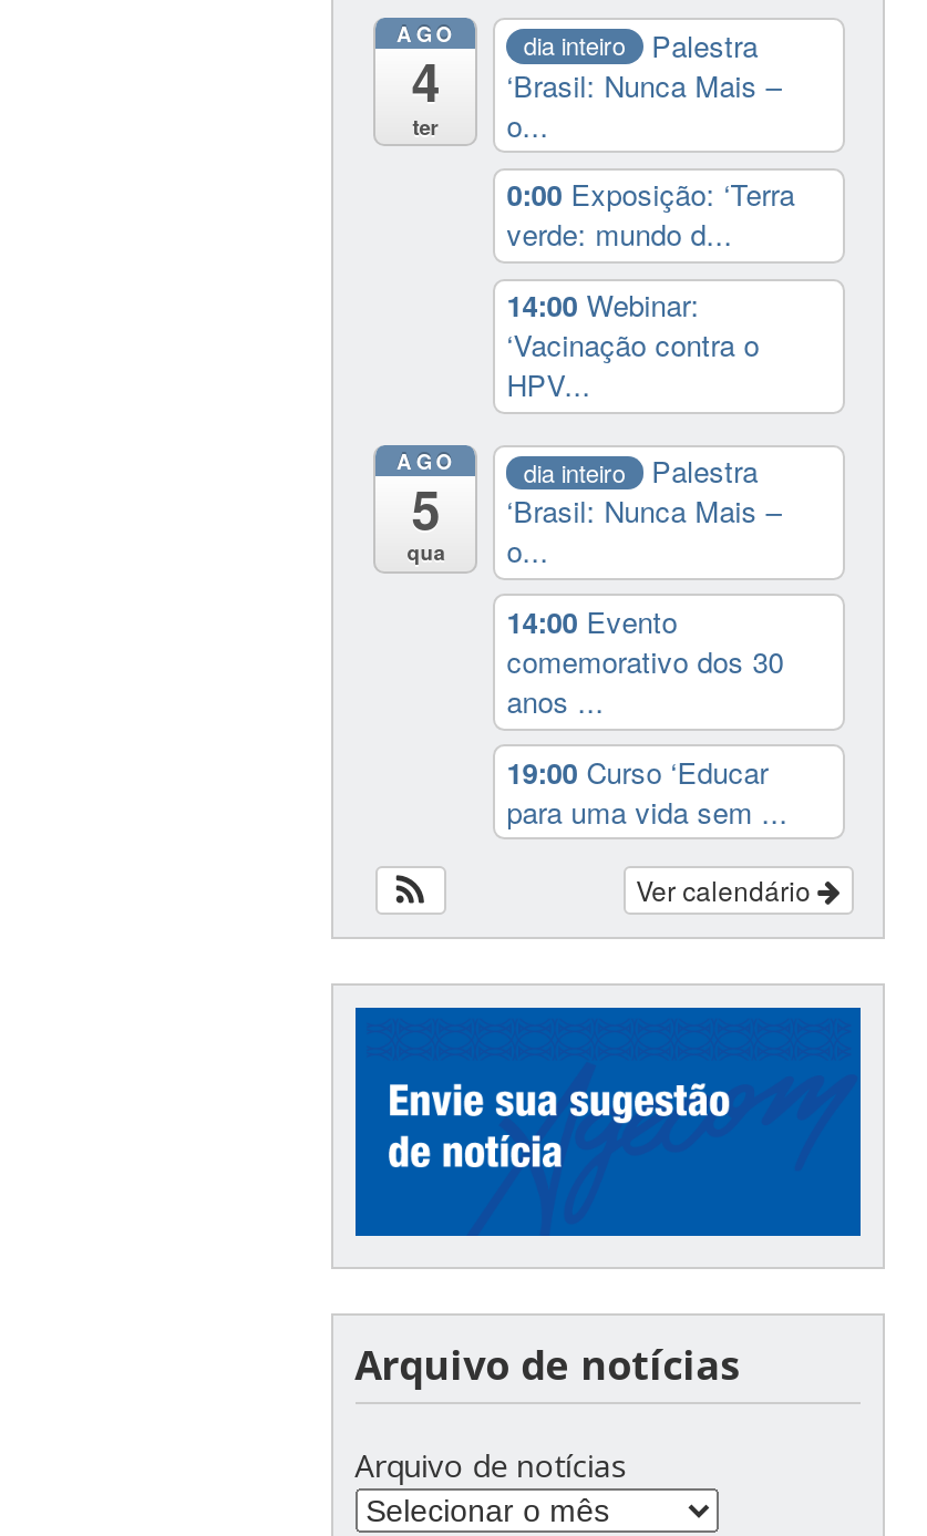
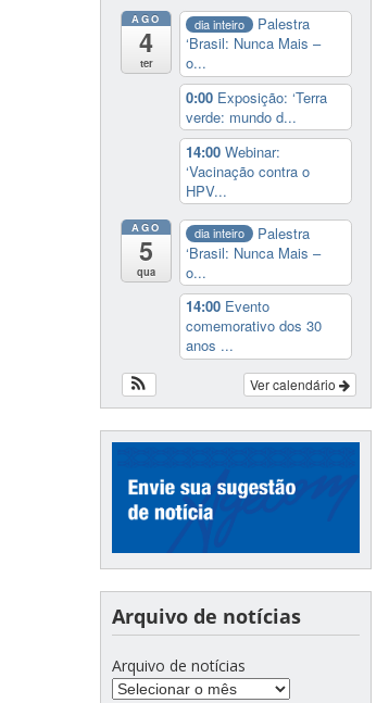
- 19:00 Curso ‘Educar
- para uma vida sem ...
